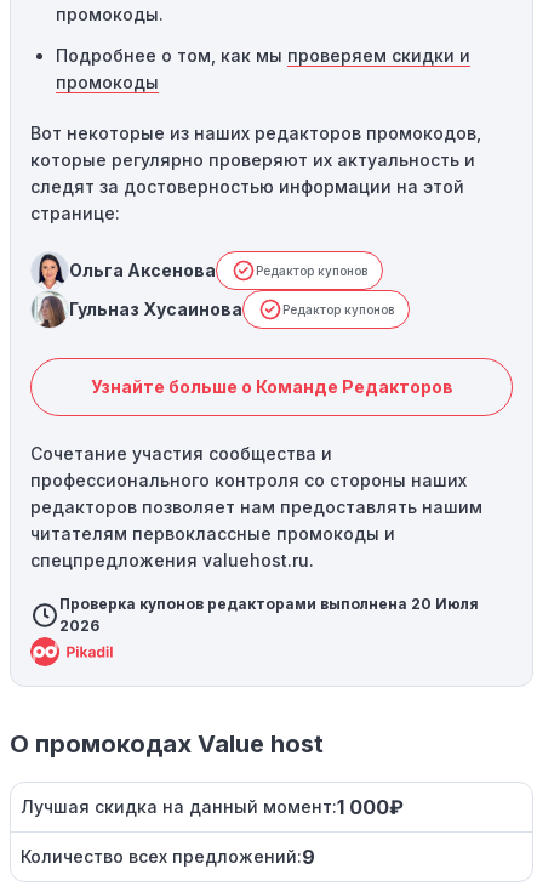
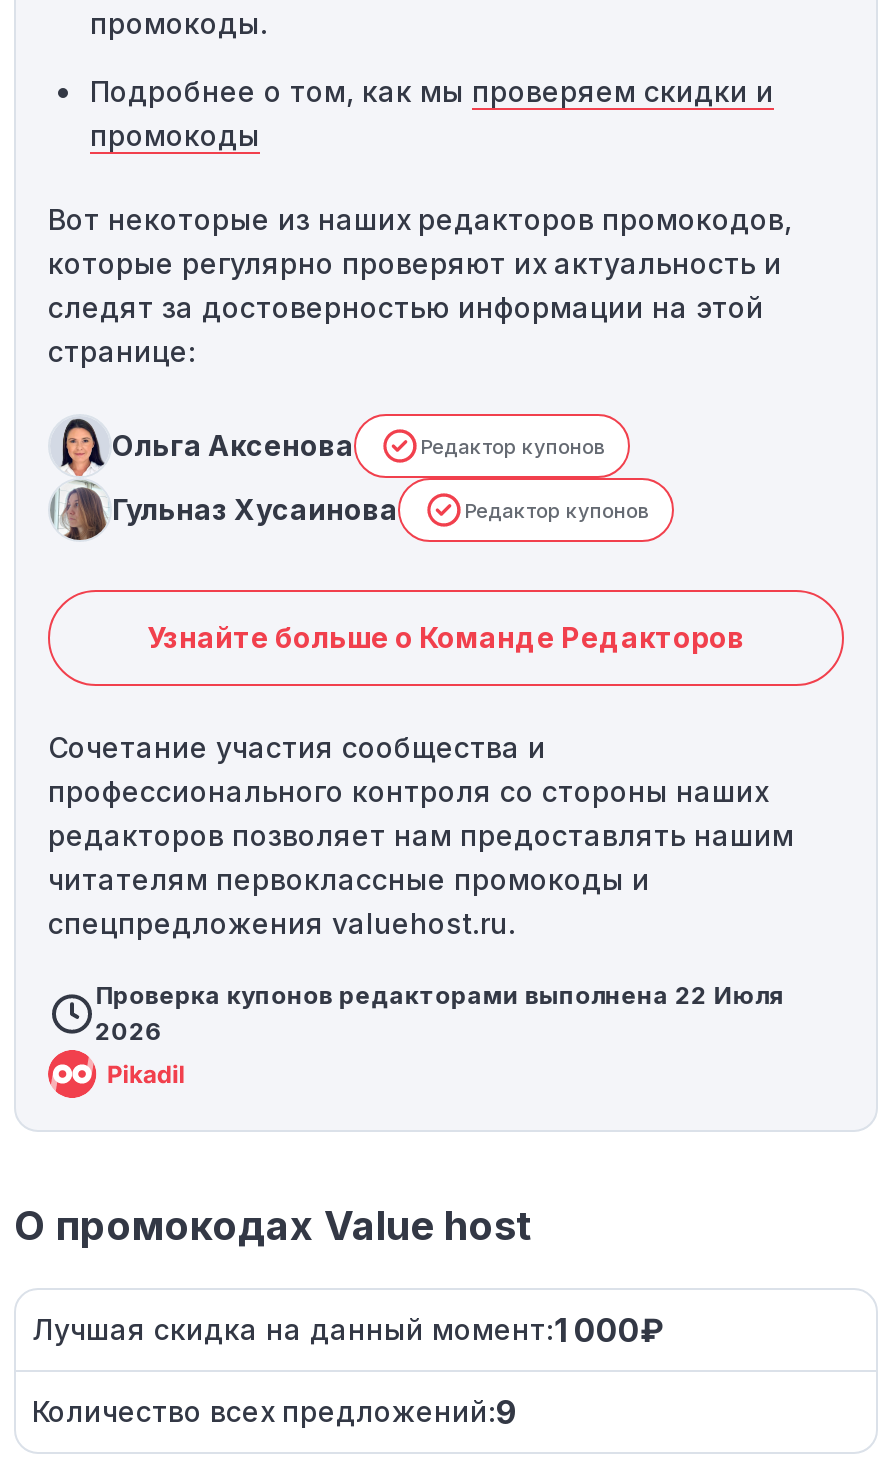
- Проверка купонов редакторами выполнена 20 Июля
+ Проверка купонов редакторами выполнена 22 Июля
